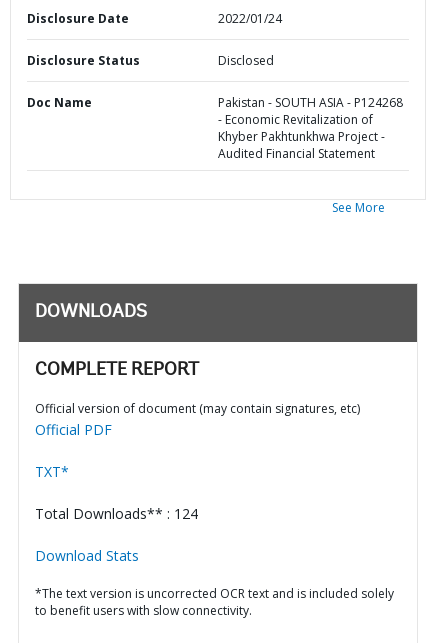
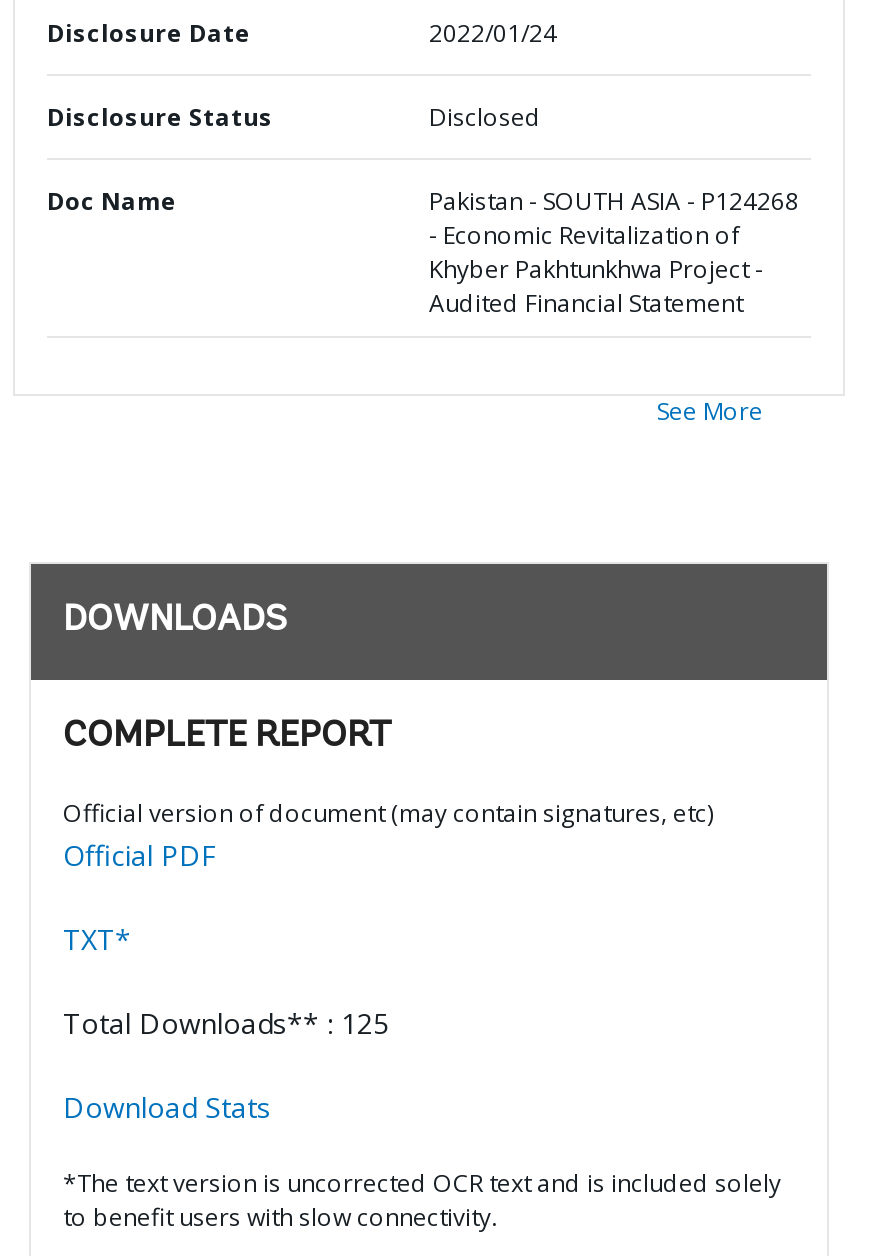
- Total Downloads** : 124
+ Total Downloads** : 125
